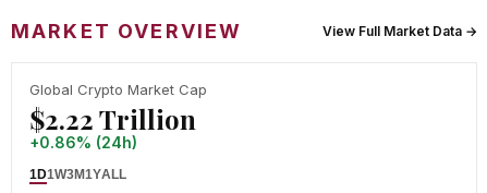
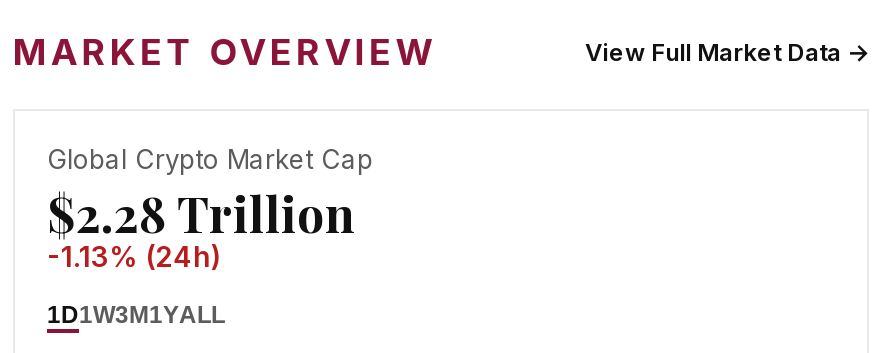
- $2.22 Trillion
+ $2.28 Trillion

- +0.86% (24h)
+ -1.13% (24h)
